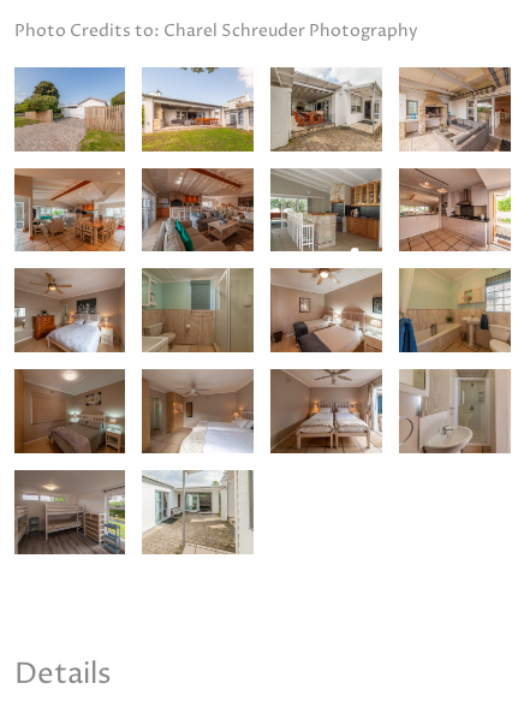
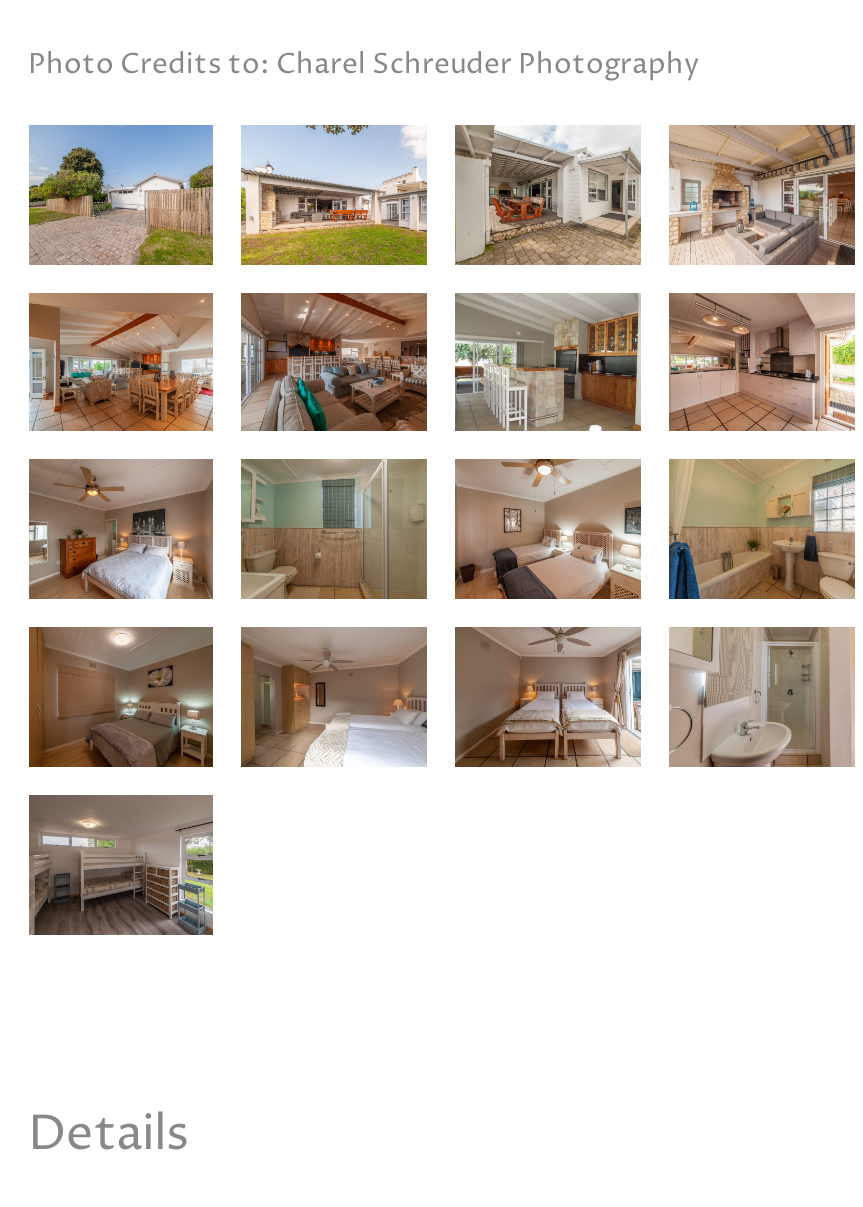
- [image]
